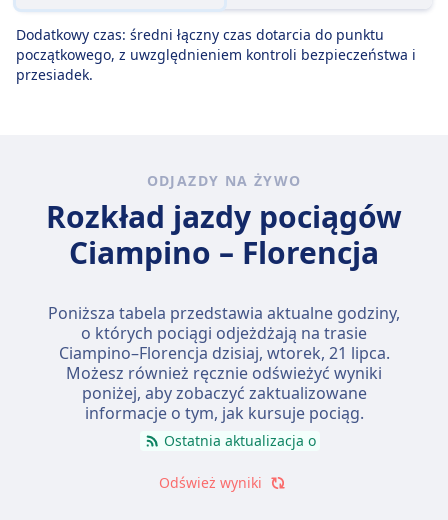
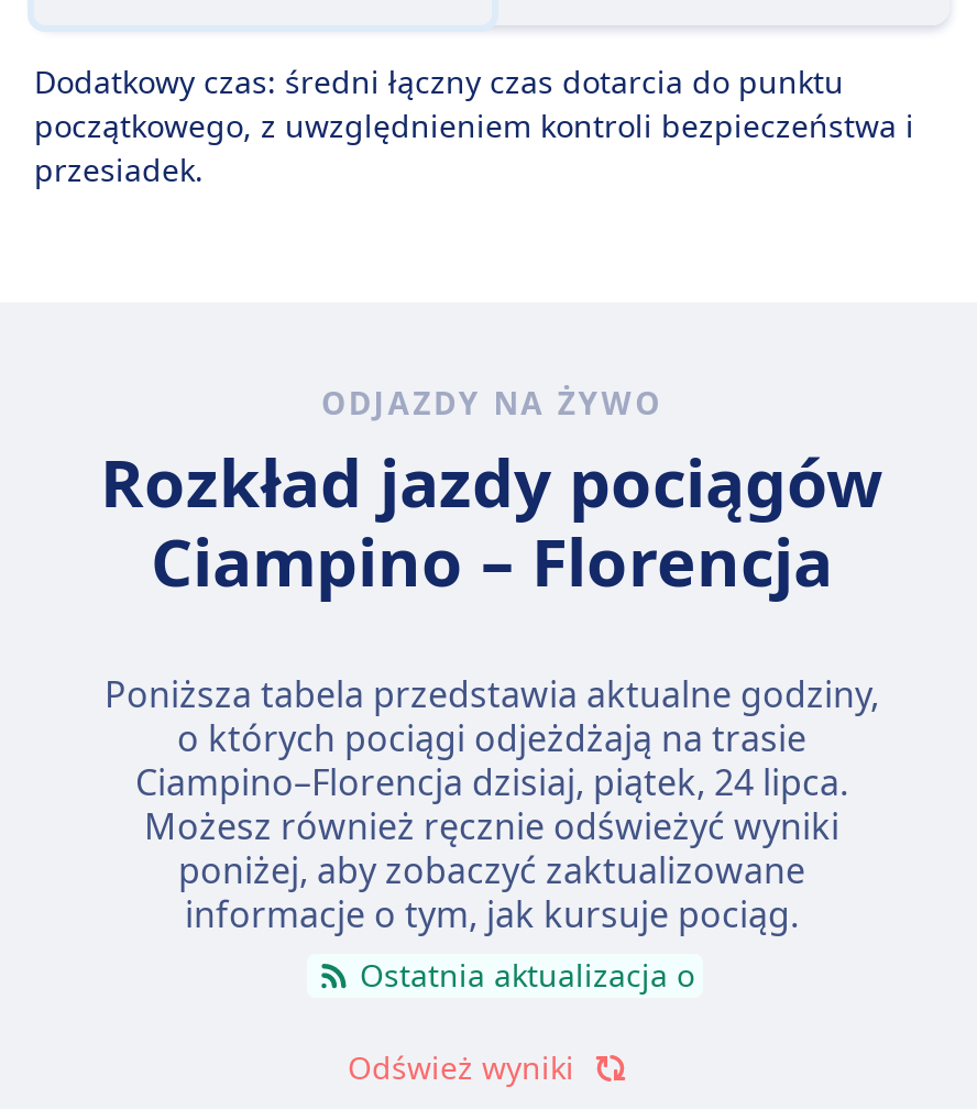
- Ciampino–Florencja dzisiaj, wtorek, 21 lipca.
+ Ciampino–Florencja dzisiaj, piątek, 24 lipca.
